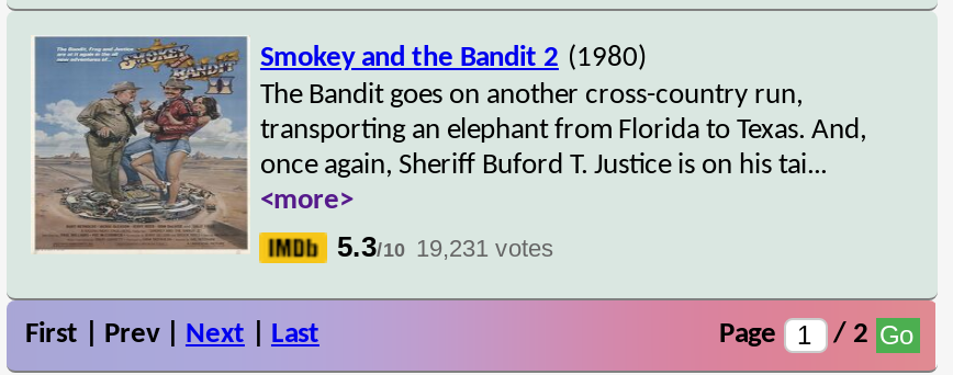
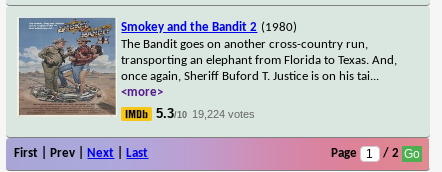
- 5.3/10 19,231 votes
+ 5.3/10 19,224 votes
